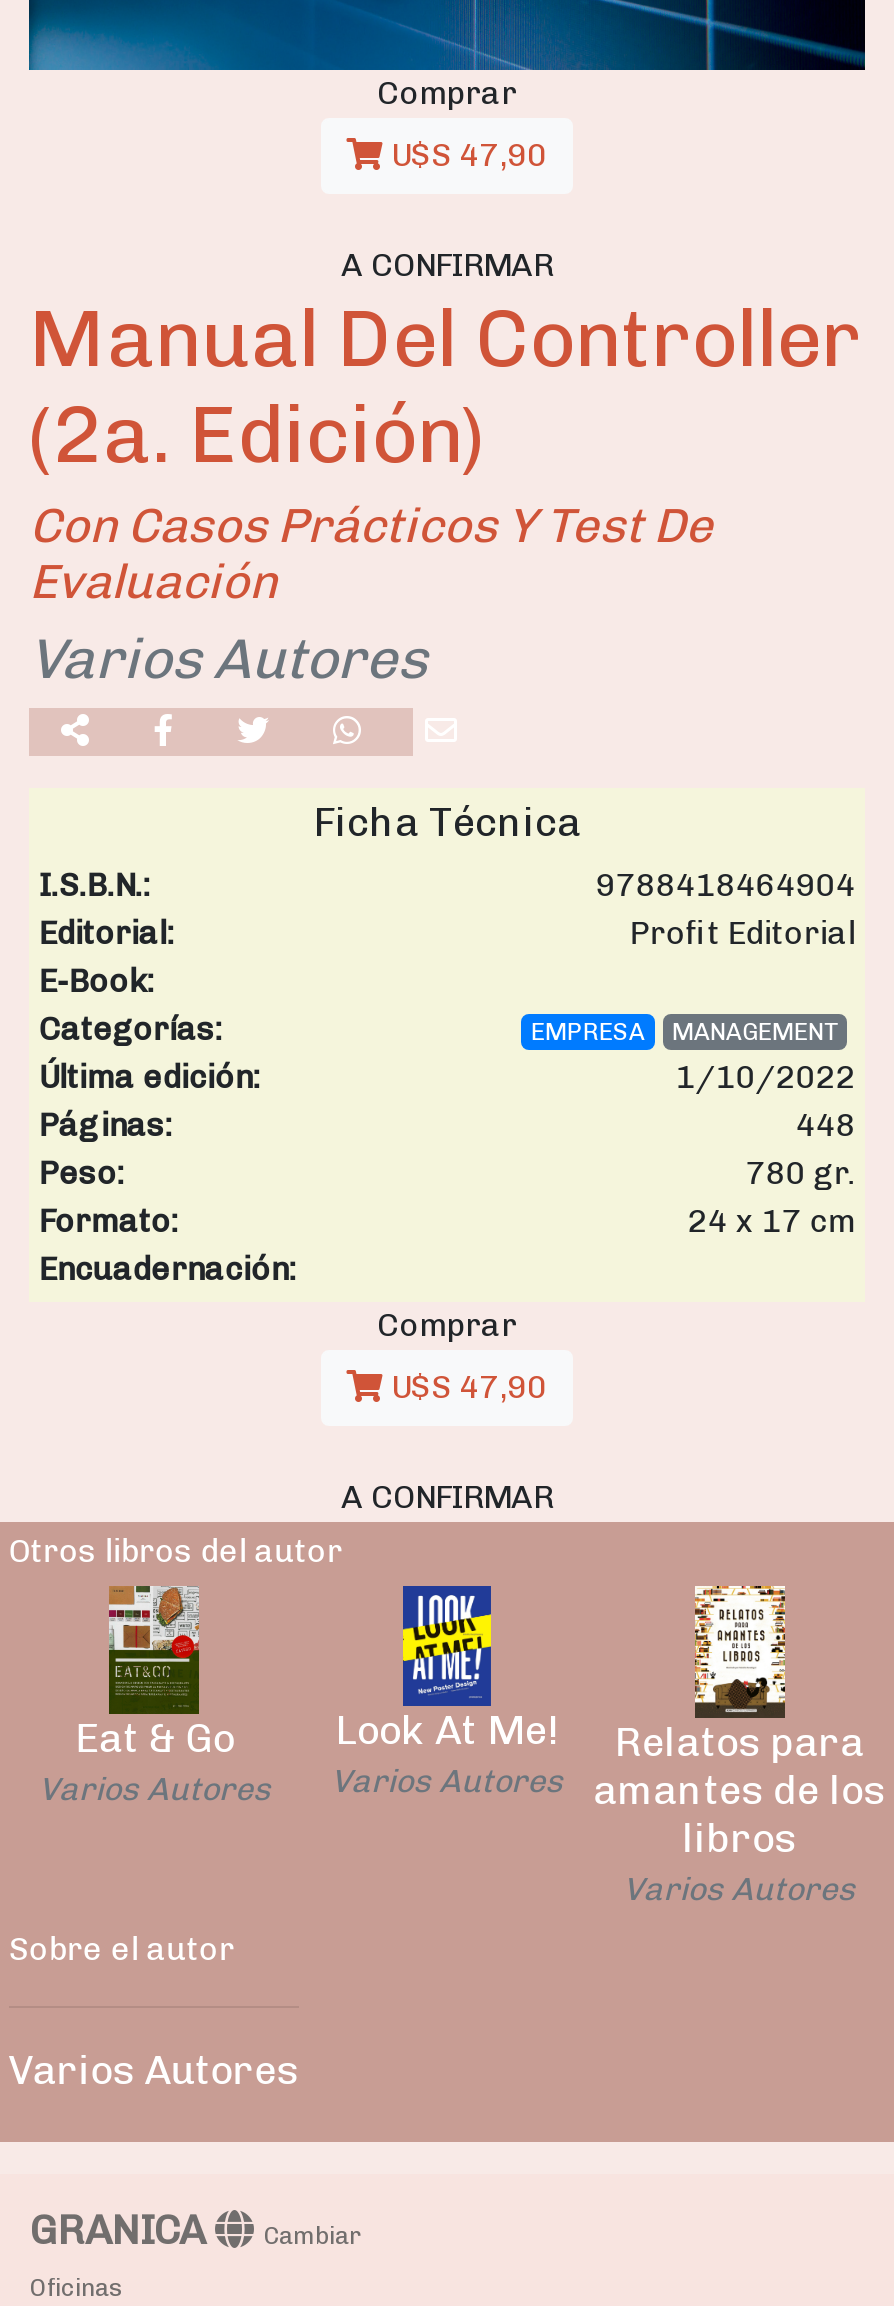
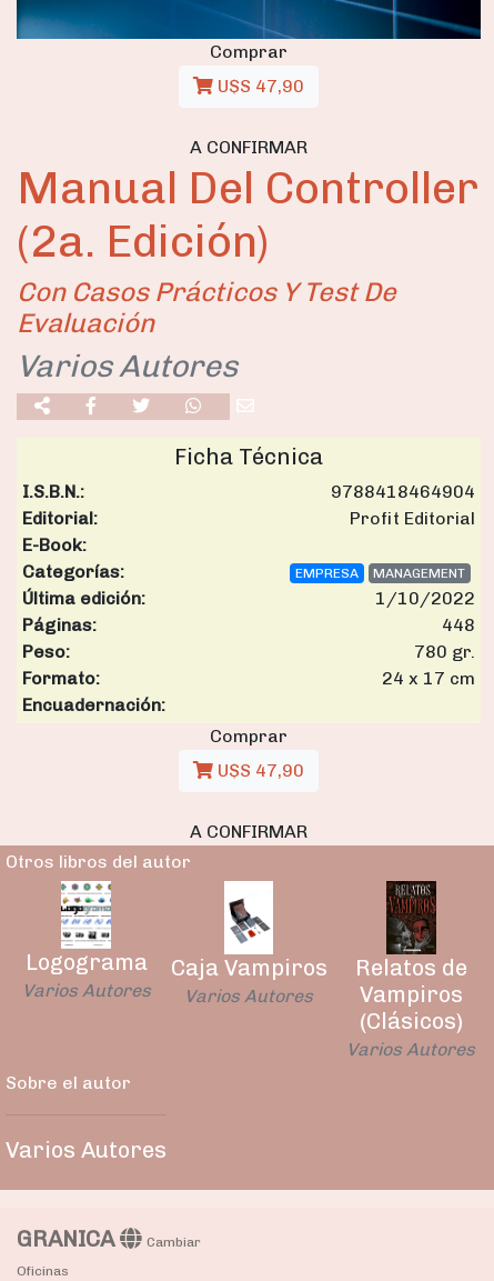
- [image]
- Eat & Go
+ [image]
+ Logograma

- [image]
- Look At Me!
+ [image]
+ Caja Vampiros

- [image]
- Relatos para
- amantes de los
- libros
+ [image]
+ Relatos de
+ Vampiros
+ (Clásicos)
